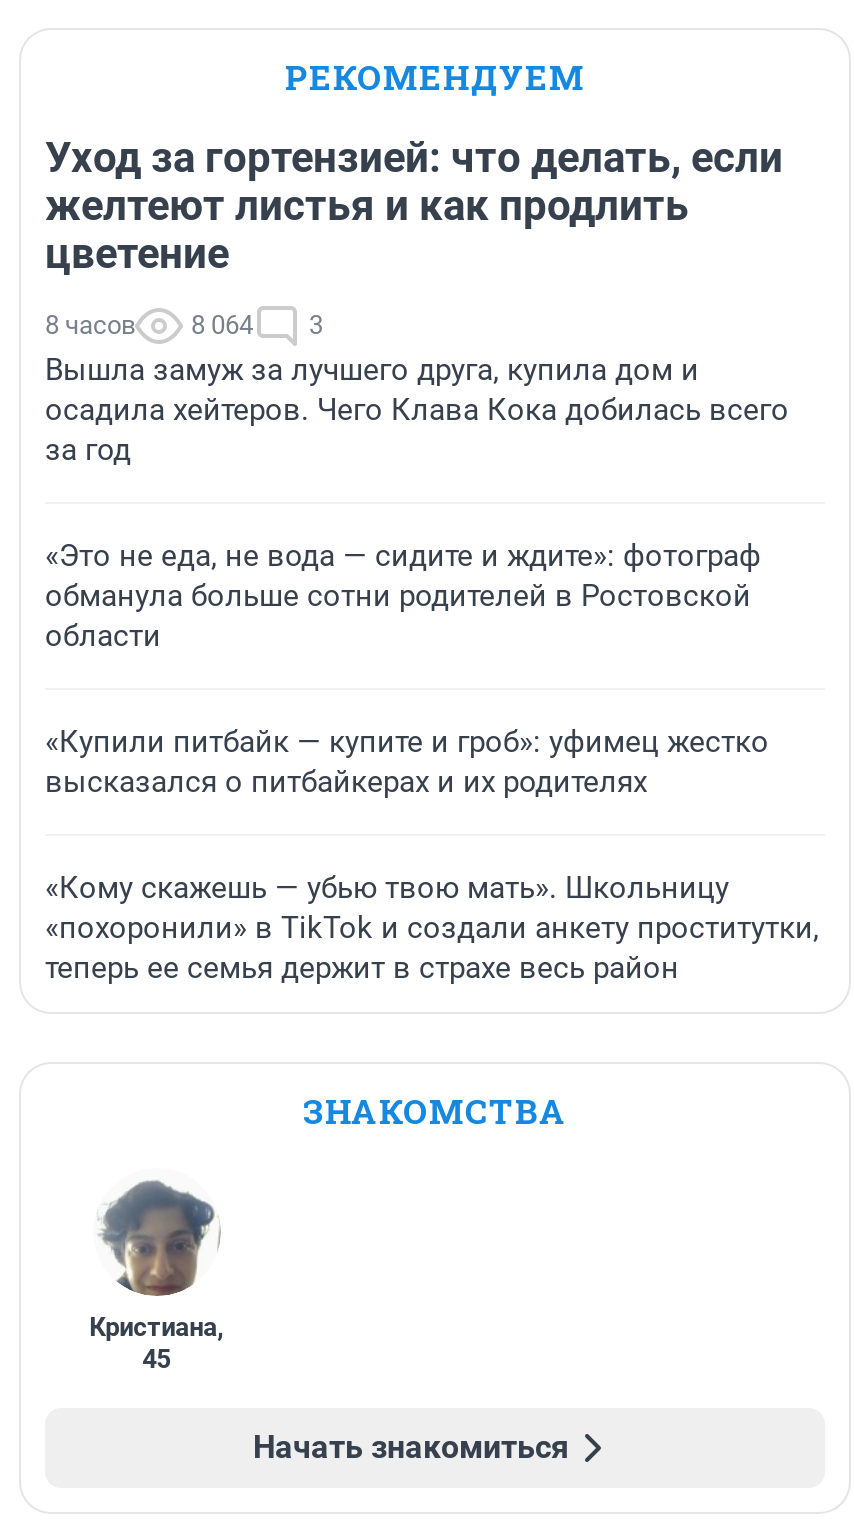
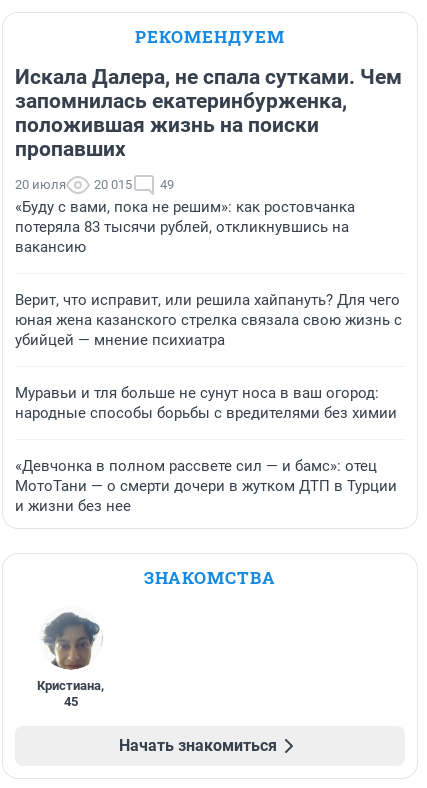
- Уход за гортензией: что делать, если
- желтеют листья и как продлить
- цветение
+ Искала Далера, не спала сутками. Чем
+ запомнилась екатеринбурженка,
+ положившая жизнь на поиски
+ пропавших

- 8 часов
- 8 064
- 3
- Вышла замуж за лучшего друга, купила дом и
- осадила хейтеров. Чего Клава Кока добилась всего
- за год
+ 20 июля
+ 20 015
+ 49
+ «Буду с вами, пока не решим»: как ростовчанка
+ потеряла 83 тысячи рублей, откликнувшись на
+ вакансию

- «Это не еда, не вода — сидите и ждите»: фотограф
- обманула больше сотни родителей в Ростовской
- области
+ Верит, что исправит, или решила хайпануть? Для чего
+ юная жена казанского стрелка связала свою жизнь с
+ убийцей — мнение психиатра

- «Купили питбайк — купите и гроб»: уфимец жестко
- высказался о питбайкерах и их родителях
+ Муравьи и тля больше не сунут носа в ваш огород:
+ народные способы борьбы с вредителями без химии

- «Кому скажешь — убью твою мать». Школьницу
- «похоронили» в TikTok и создали анкету проститутки,
- теперь ее семья держит в страхе весь район
+ «Девчонка в полном рассвете сил — и бамс»: отец
+ МотоТани — о смерти дочери в жутком ДТП в Турции
+ и жизни без нее
